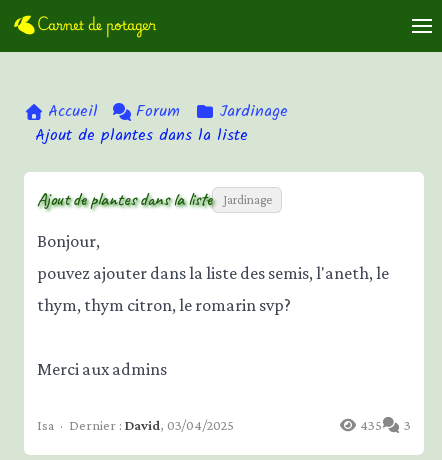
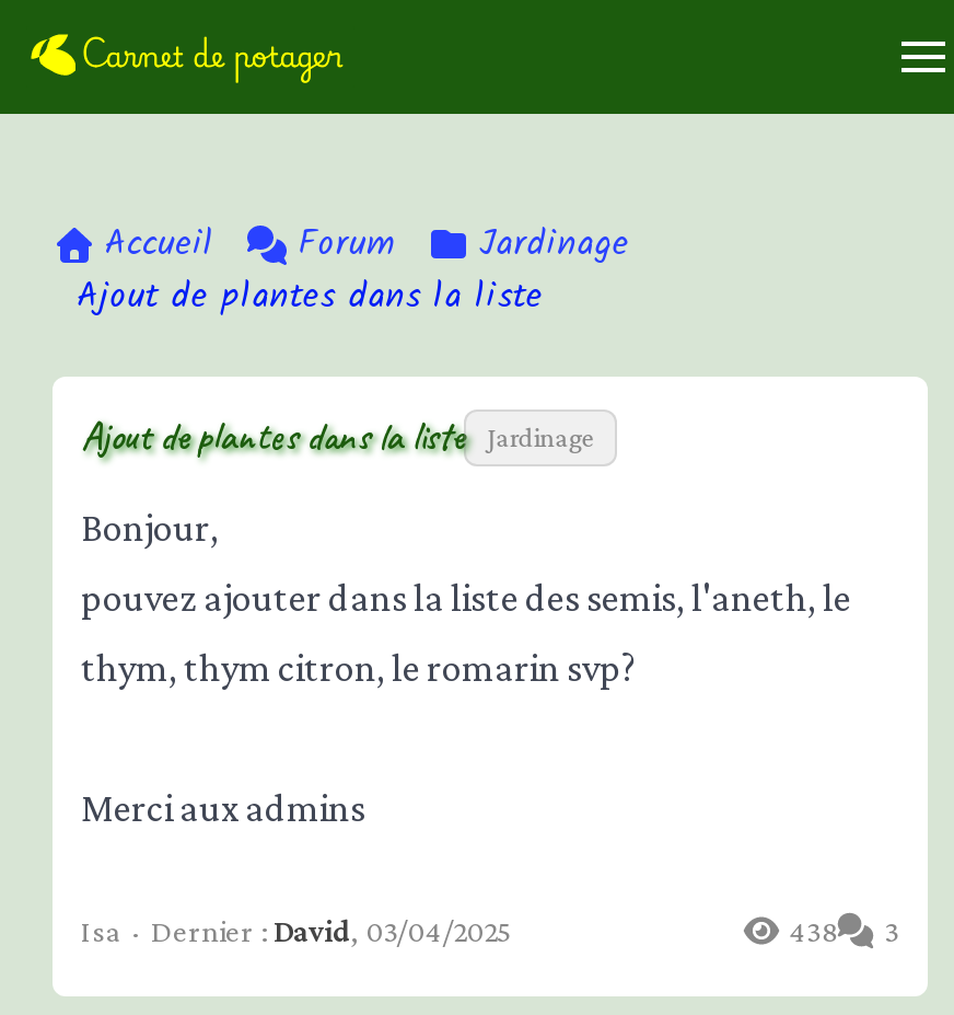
- 435 3
+ 438 3
